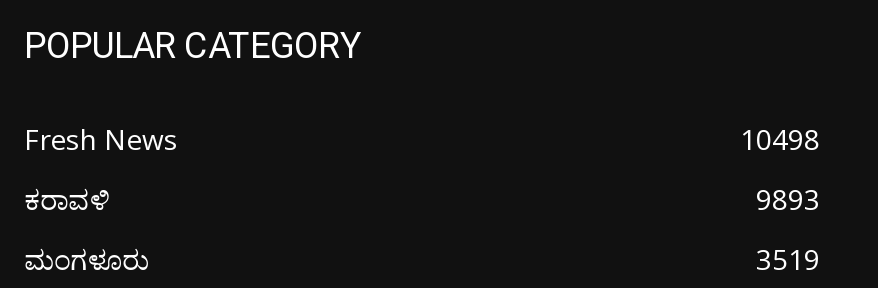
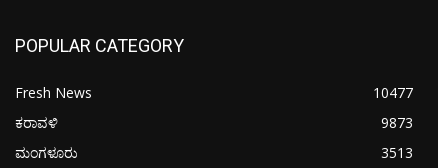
- 10498
+ 10477

- 9893
+ 9873

- 3519
+ 3513
